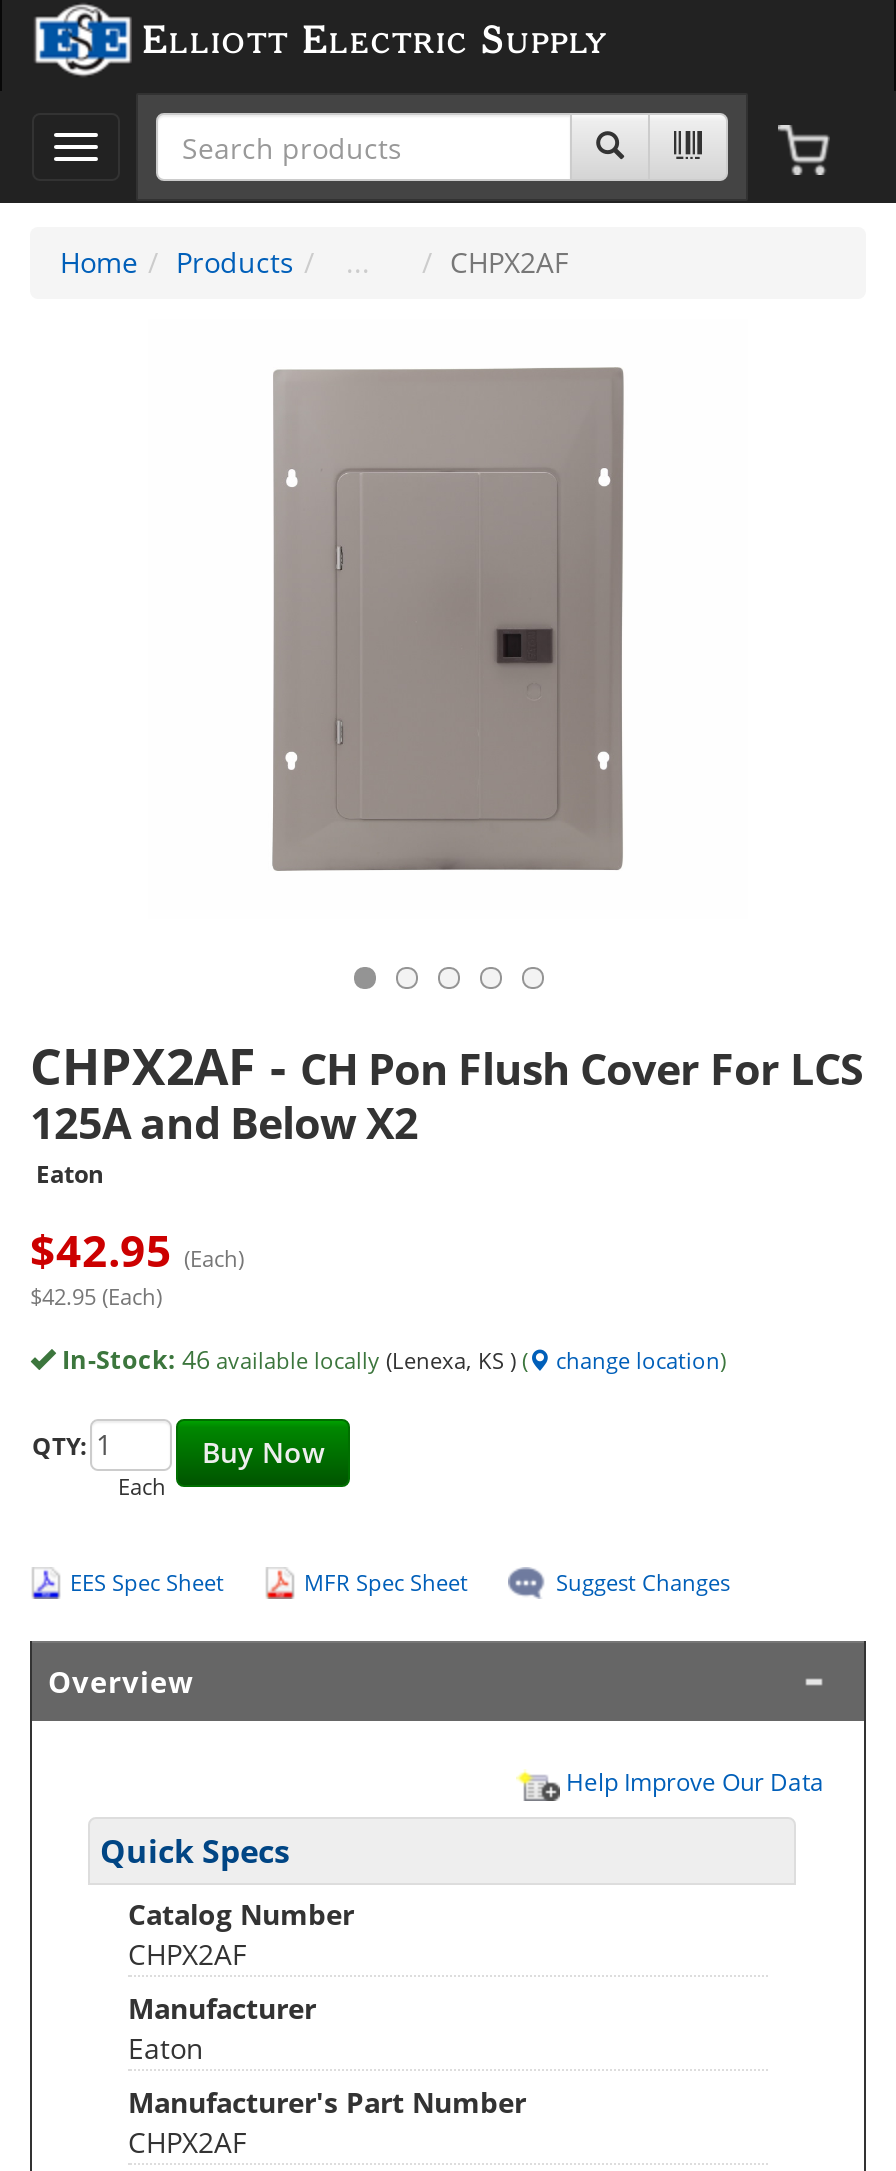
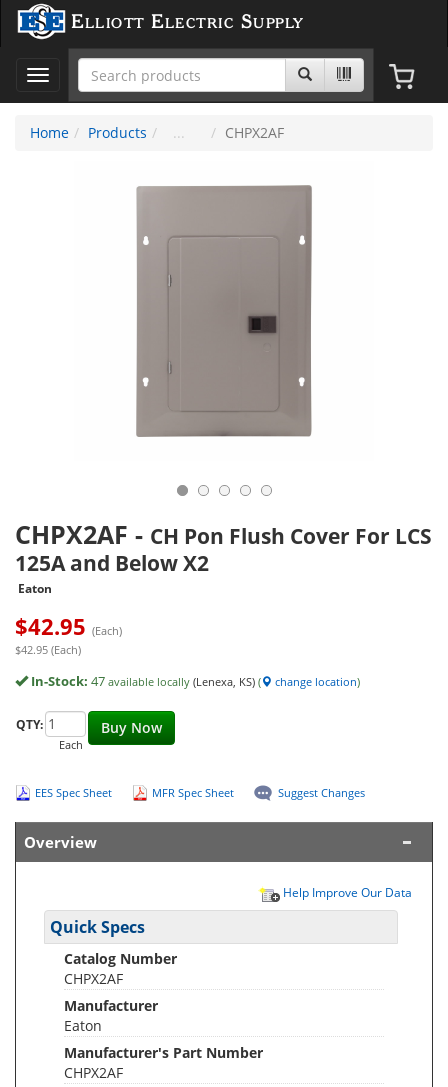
- In-Stock: 46 available locally (Lenexa, KS ) (
+ In-Stock: 47 available locally (Lenexa, KS) (
